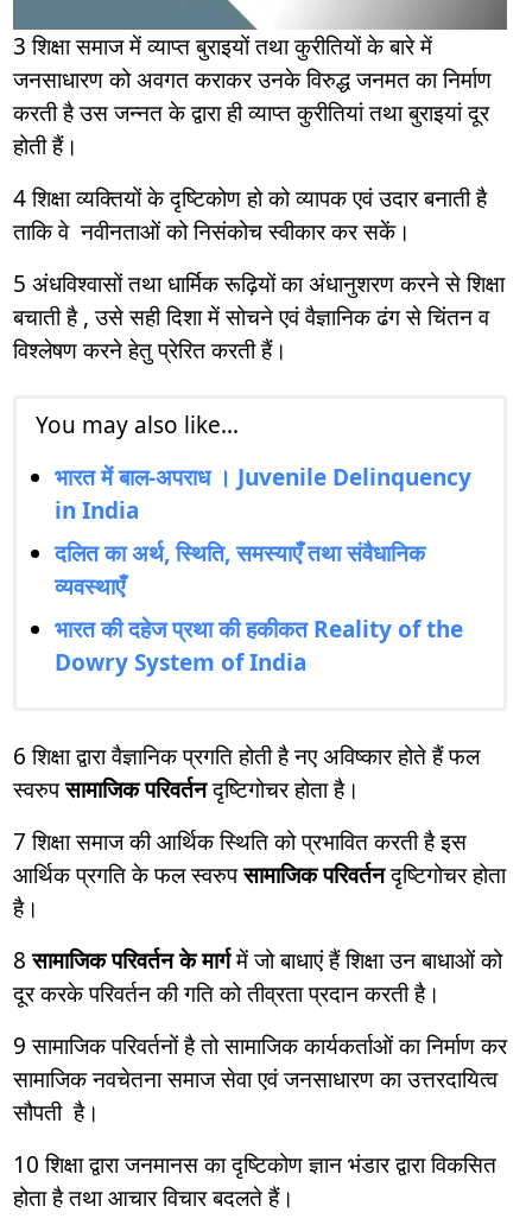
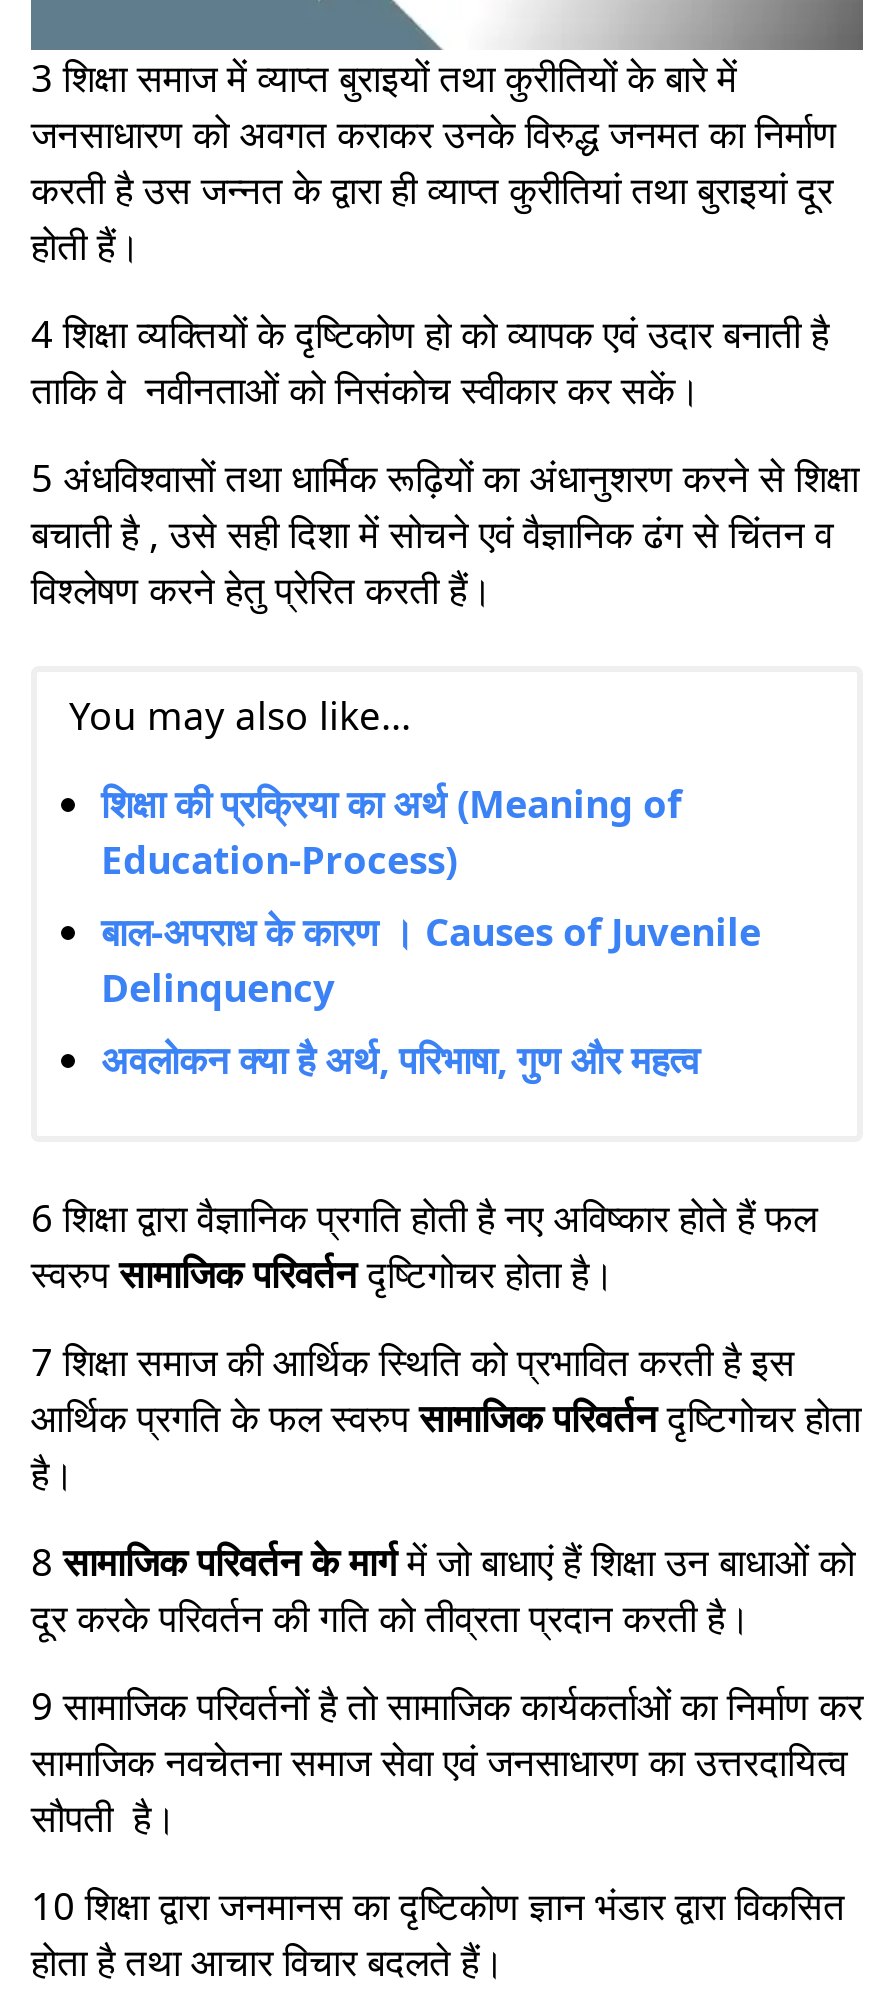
- भारत में बाल-अपराध । Juvenile Delinquency
- in India
- दलित का अर्थ, स्थिति, समस्याएँ तथा संवैधानिक
- व्यवस्थाएँ
- भारत की दहेज प्रथा की हकीकत Reality of the
- Dowry System of India
+ शिक्षा की प्रक्रिया का अर्थ (Meaning of
+ Education-Process)
+ बाल-अपराध के कारण । Causes of Juvenile
+ Delinquency
+ अवलोकन क्या है अर्थ, परिभाषा, गुण और महत्व
